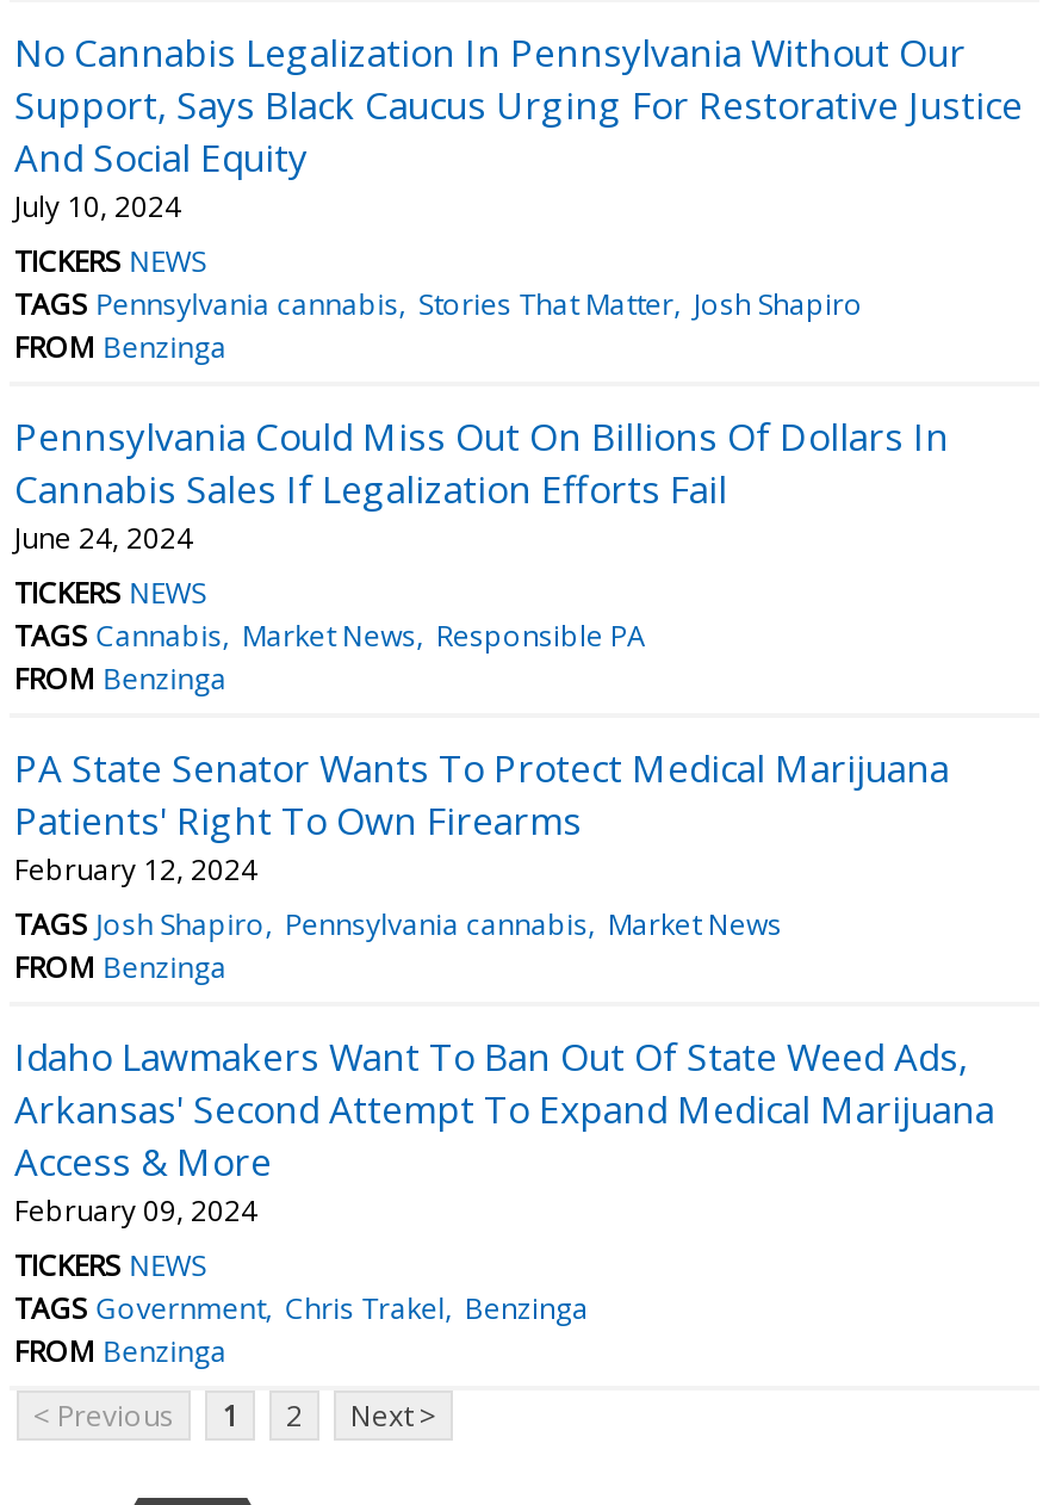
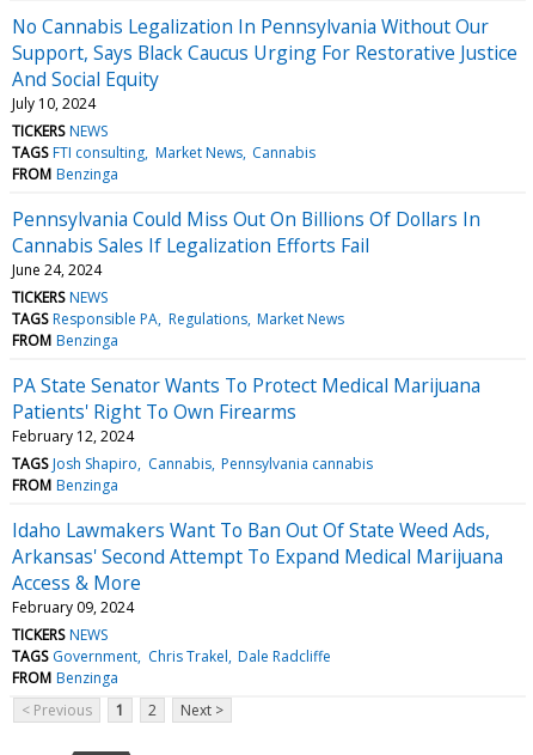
- TAGS Pennsylvania cannabis Stories That Matter Josh Shapiro
+ TAGS FTI consulting Market News Cannabis

- TAGS Cannabis Market News Responsible PA
+ TAGS Responsible PA Regulations Market News

- TAGS Josh Shapiro Pennsylvania cannabis Market News
+ TAGS Josh Shapiro Cannabis Pennsylvania cannabis

- TAGS Government Chris Trakel Benzinga
+ TAGS Government Chris Trakel Dale Radcliffe
